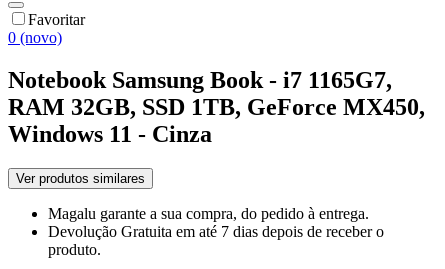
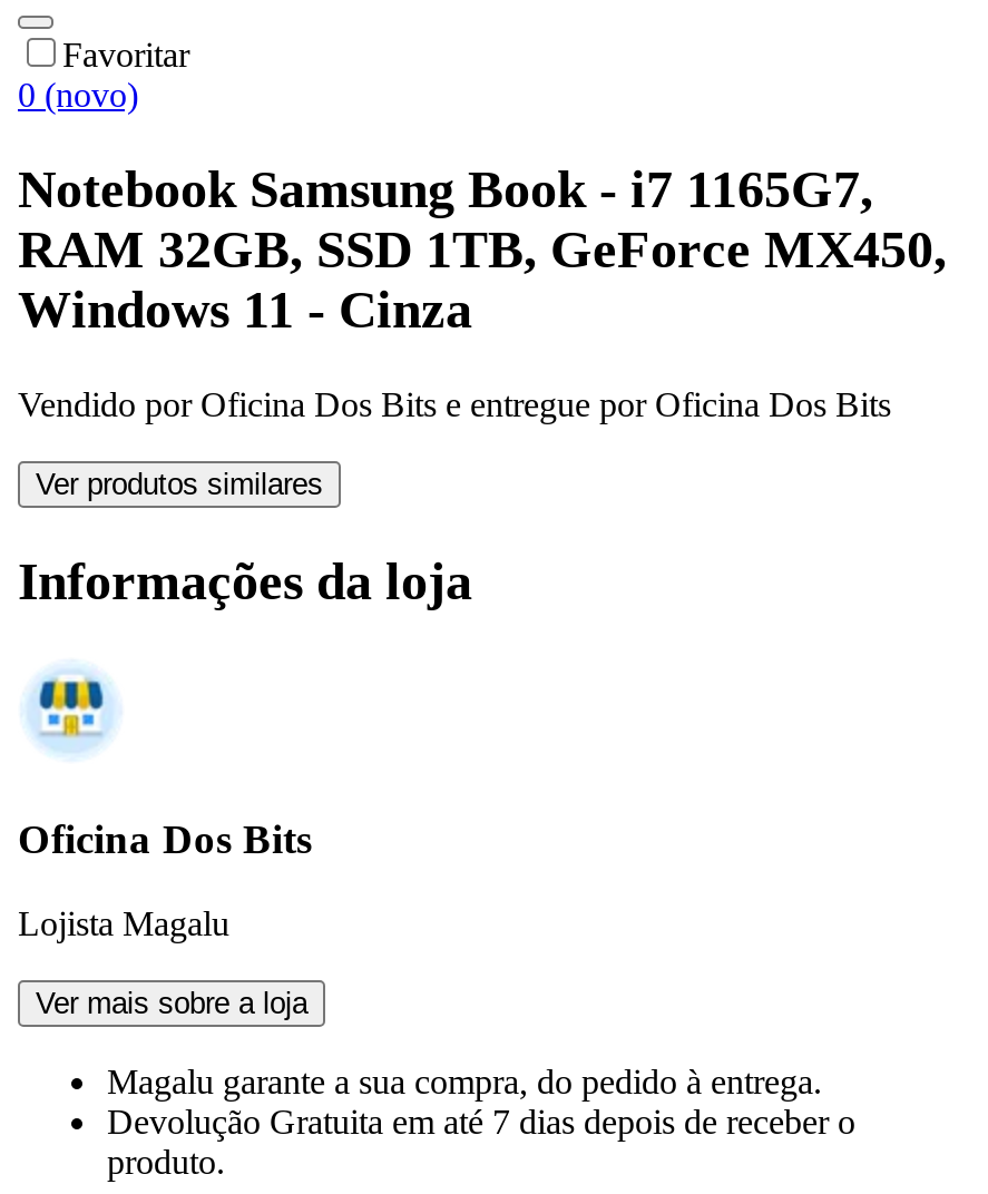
+ Vendido por Oficina Dos Bits e entregue por Oficina Dos Bits

+ Informações da loja

+ [image]
+ Oficina Dos Bits
+ Lojista Magalu
+ Ver mais sobre a loja
